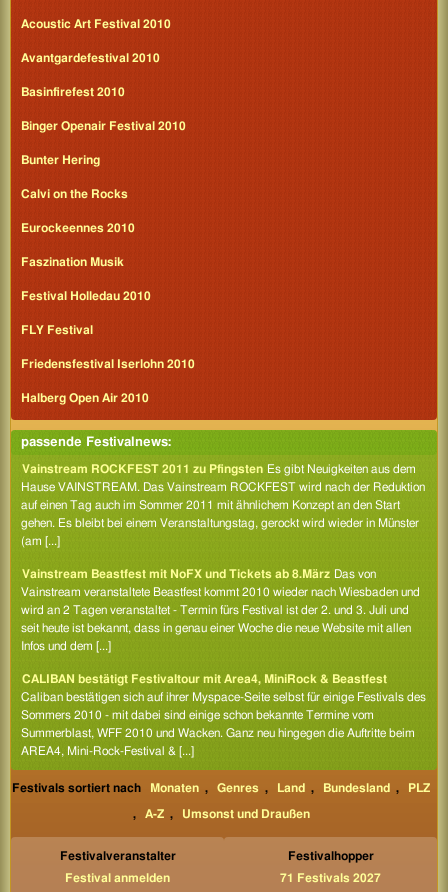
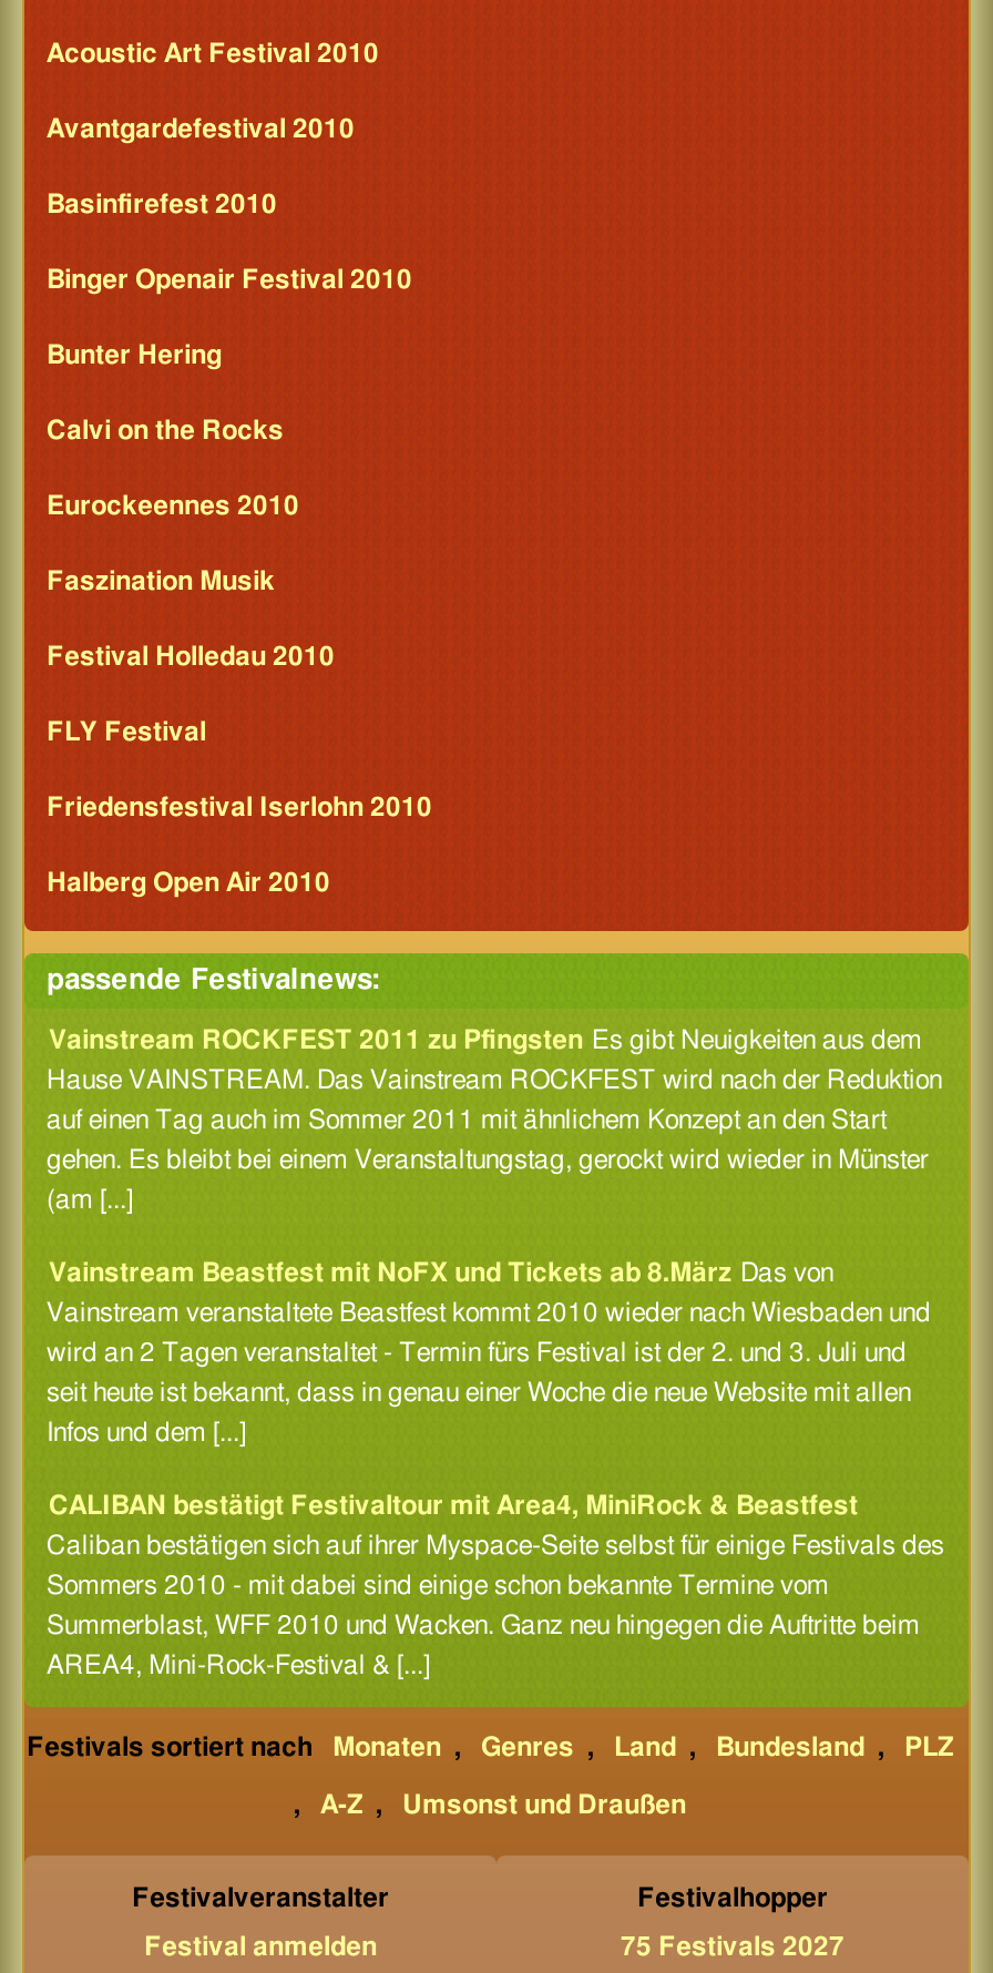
- 71 Festivals 2027
+ 75 Festivals 2027
